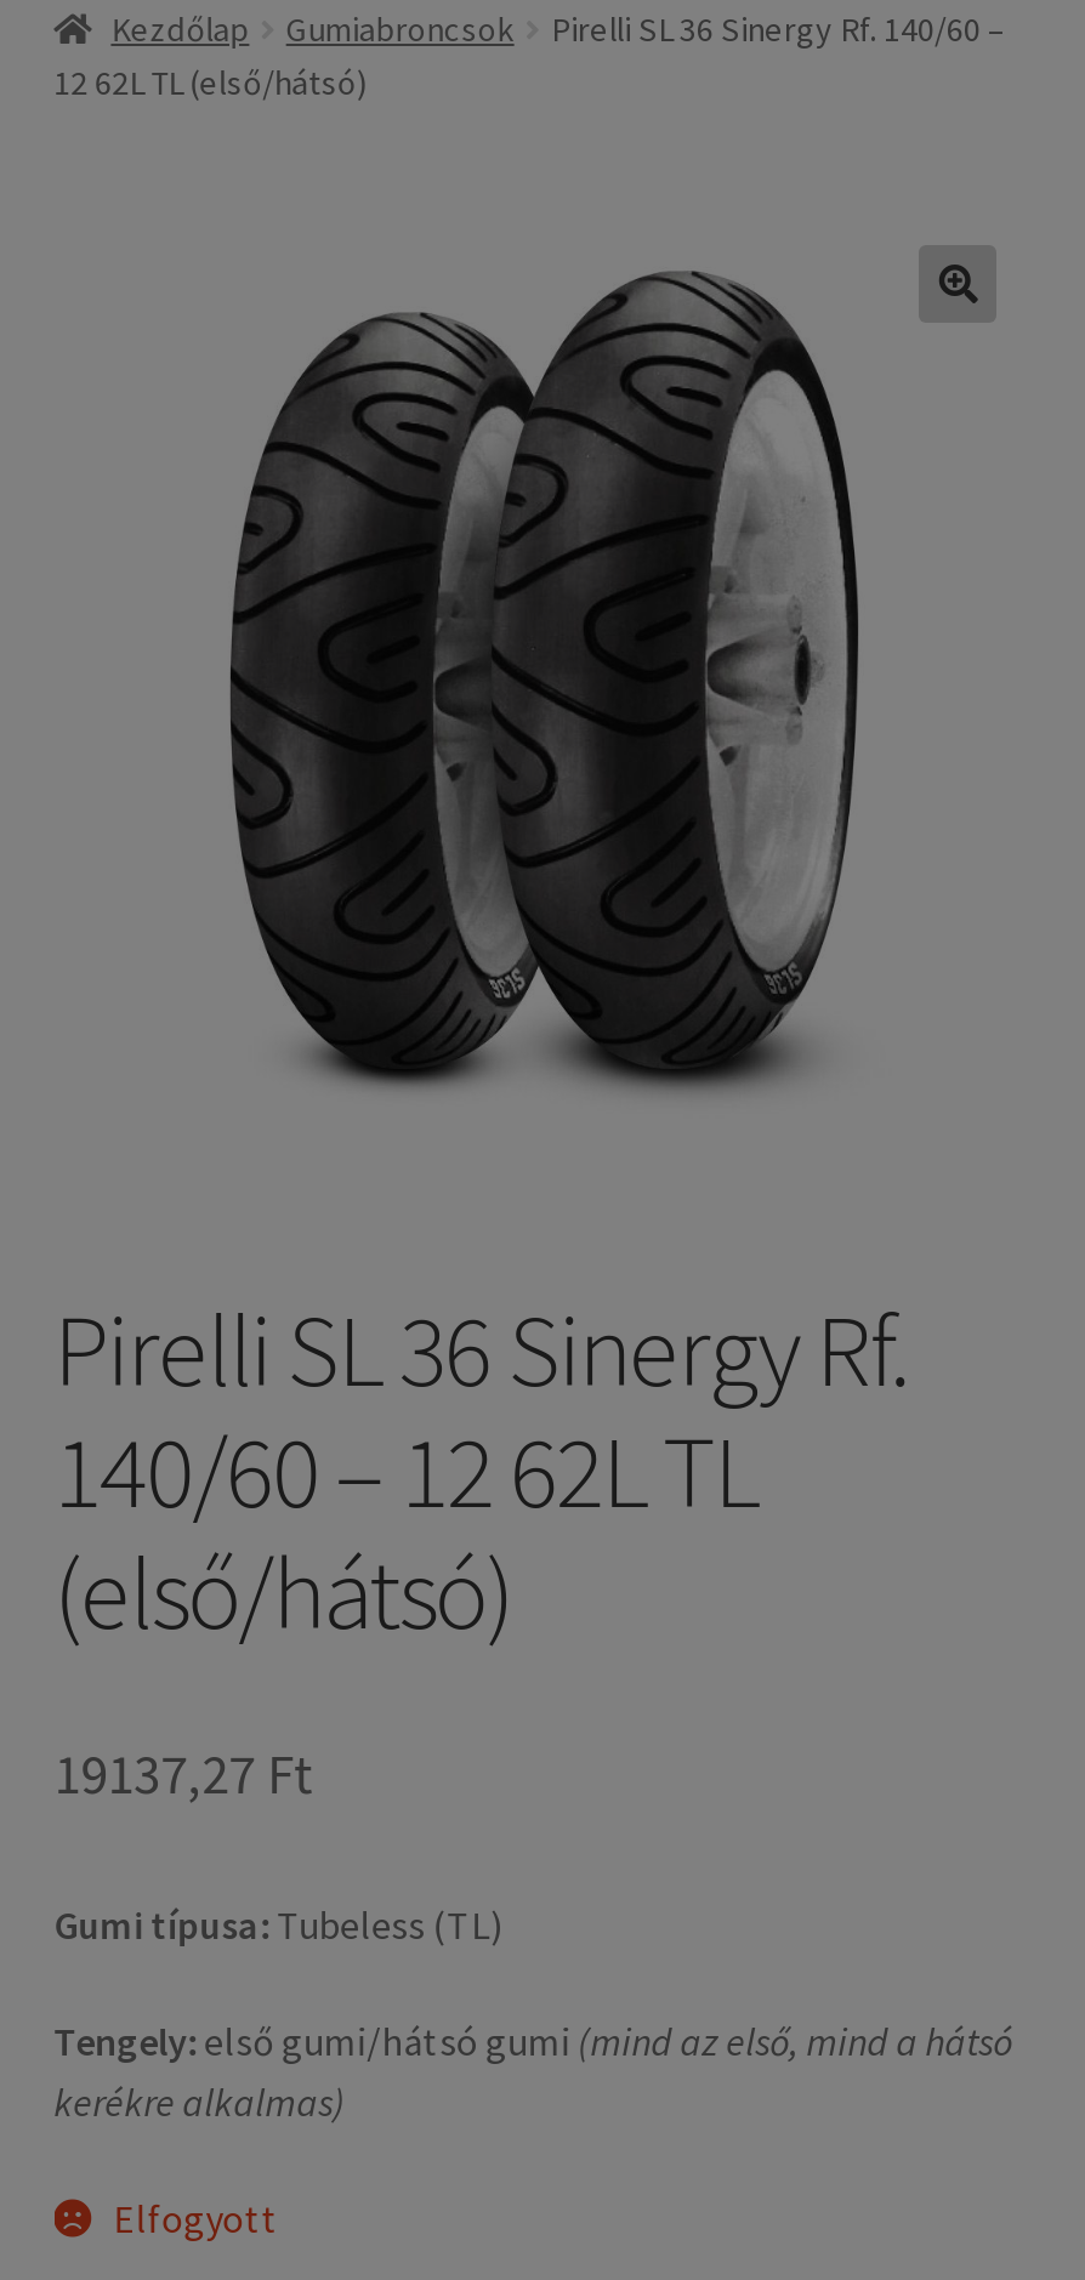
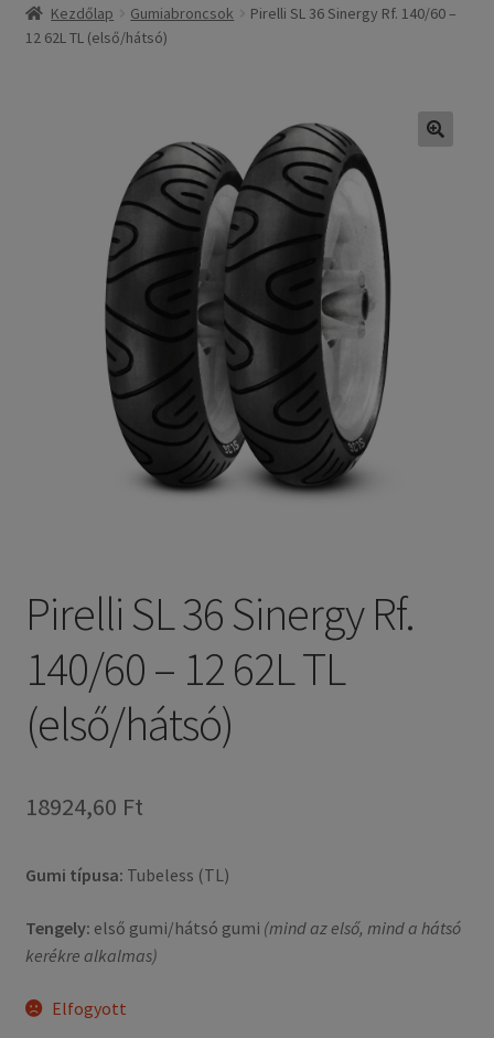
- 19137,27 Ft
+ 18924,60 Ft
